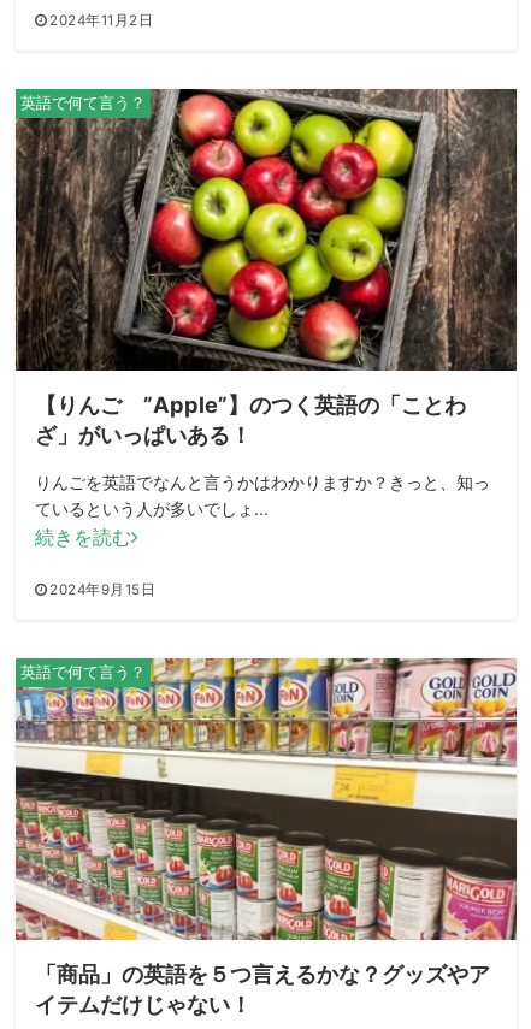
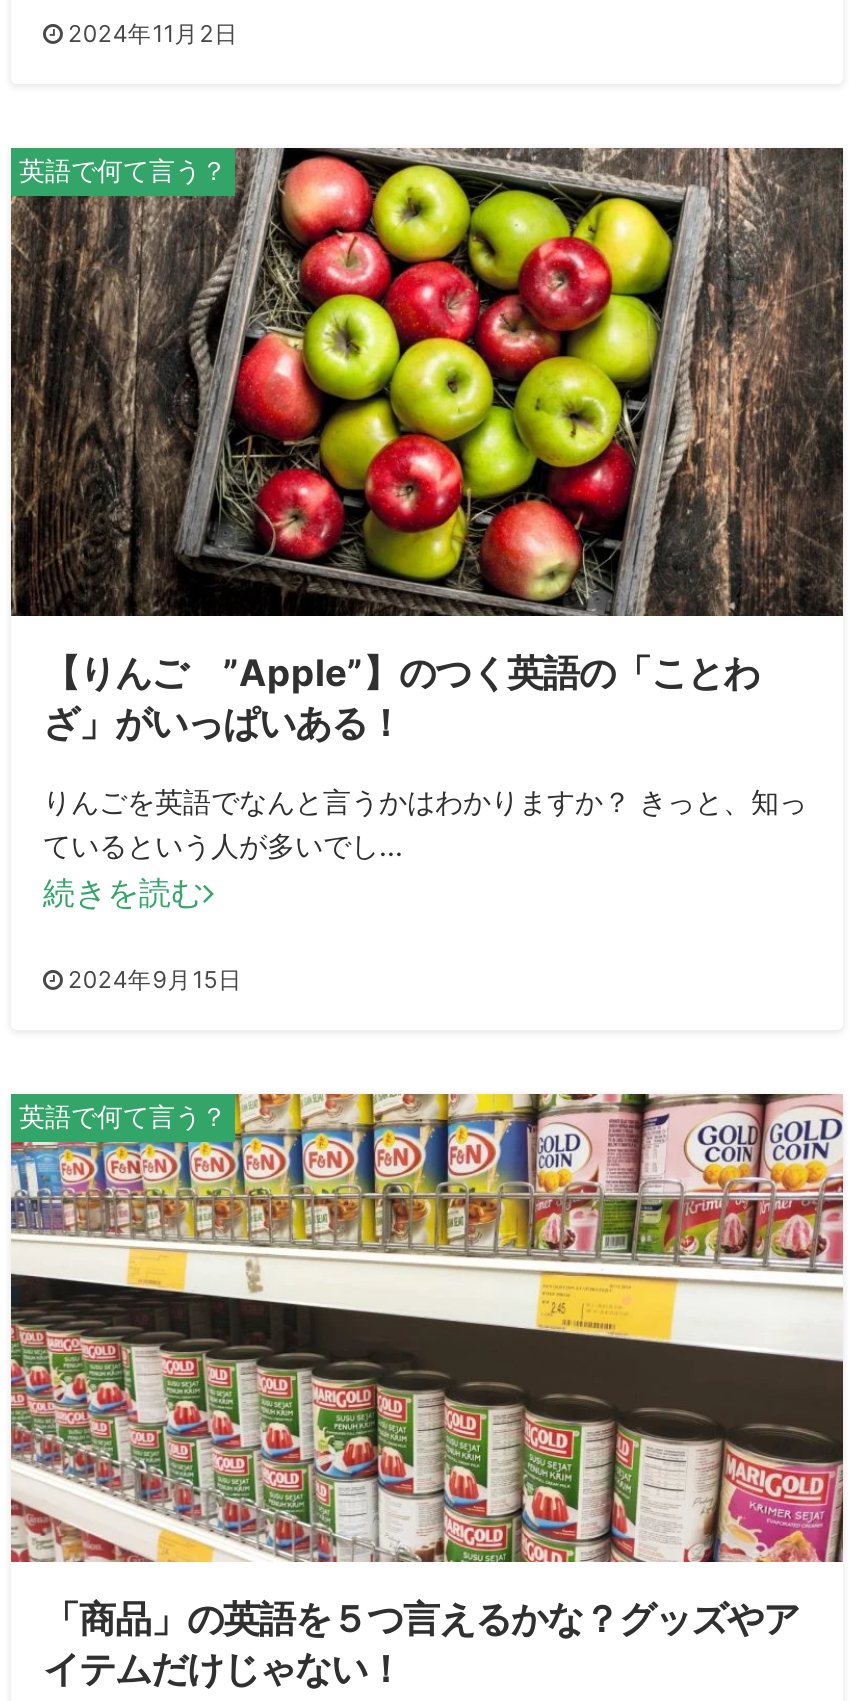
- りんごを英語でなんと言うかはわかりますか？きっと、知っ
- ているという人が多いでしょ...
+ りんごを英語でなんと言うかはわかりますか？ きっと、知っ
+ ているという人が多いでし...
